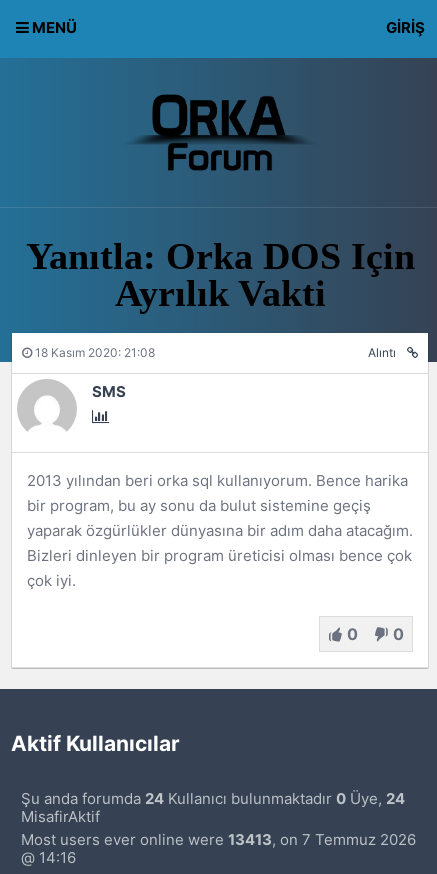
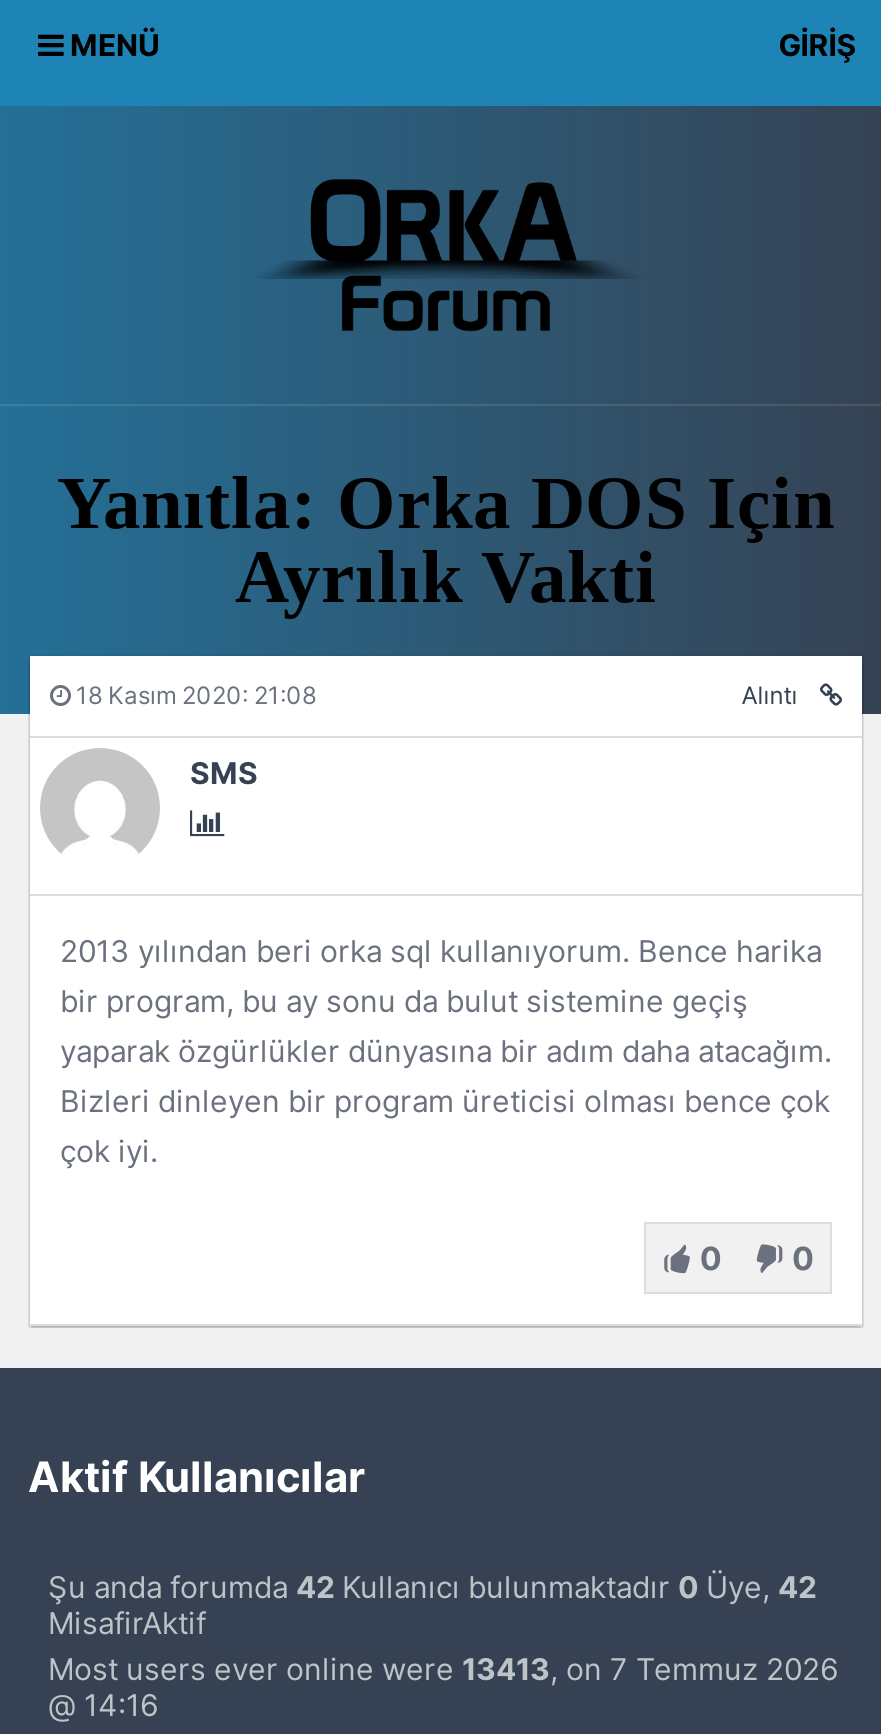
- Şu anda forumda 24 Kullanıcı bulunmaktadır 0 Üye, 24
+ Şu anda forumda 42 Kullanıcı bulunmaktadır 0 Üye, 42
